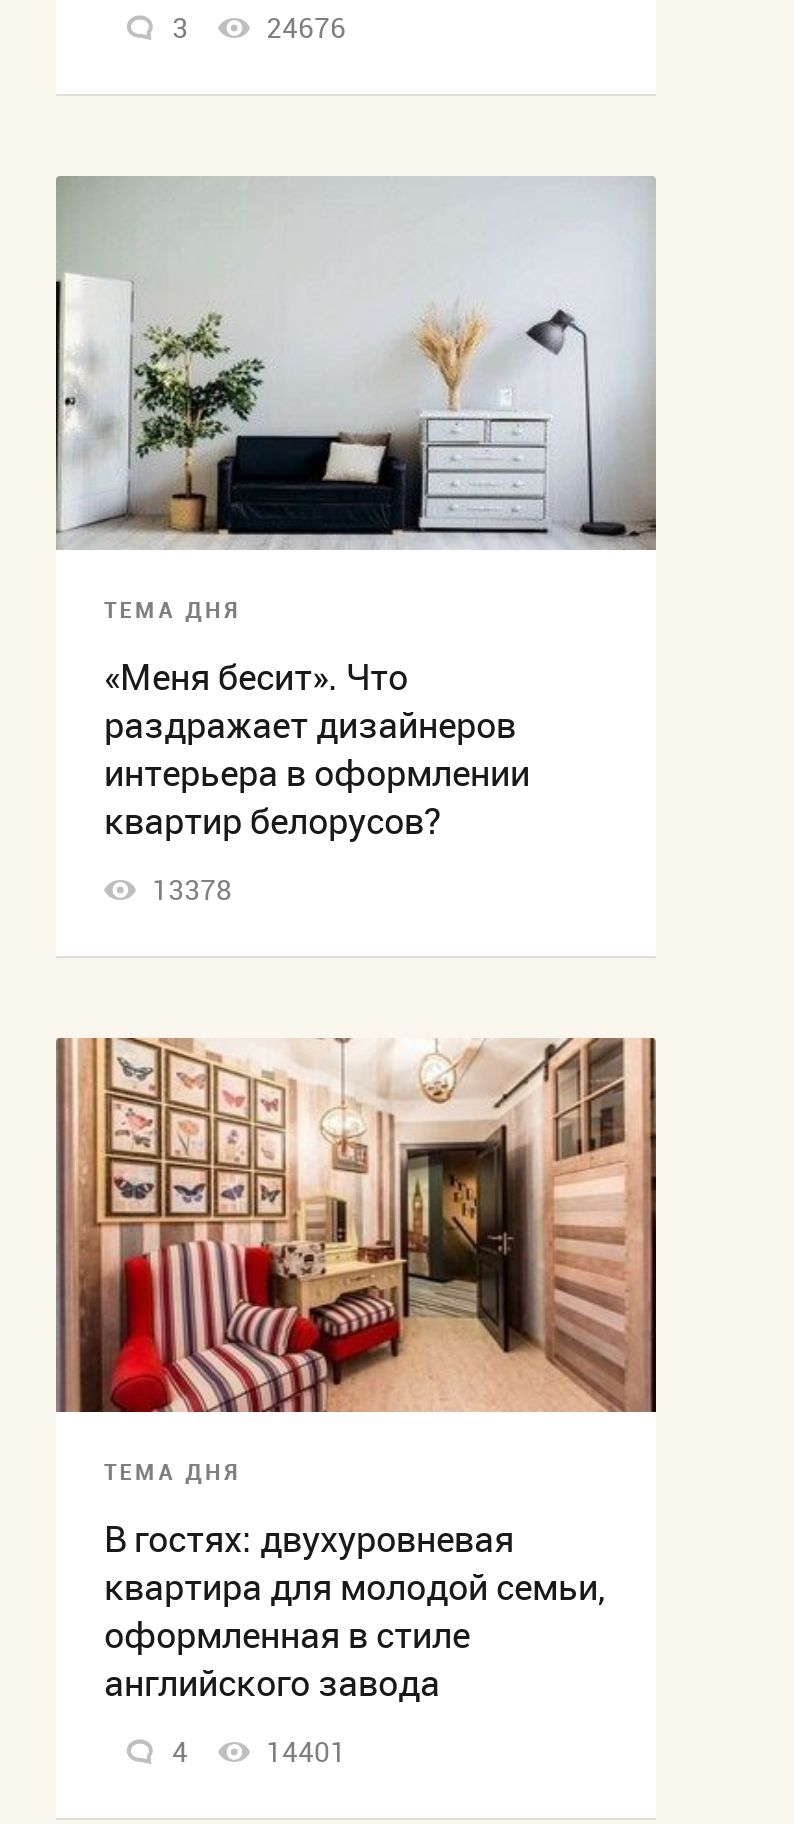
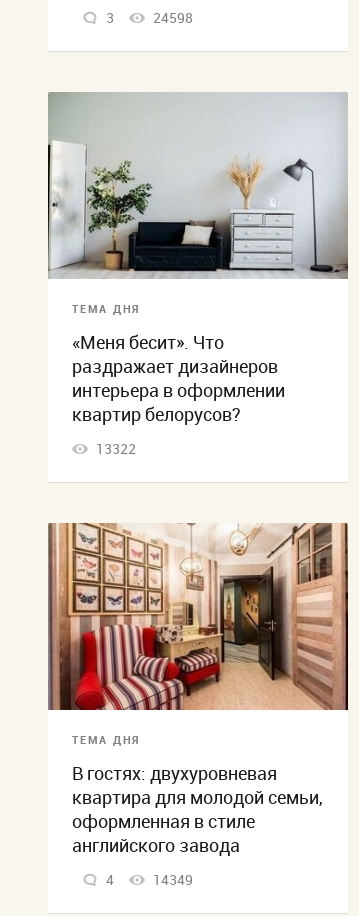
- 24676
+ 24598

- 13378
+ 13322

- 14401
+ 14349
